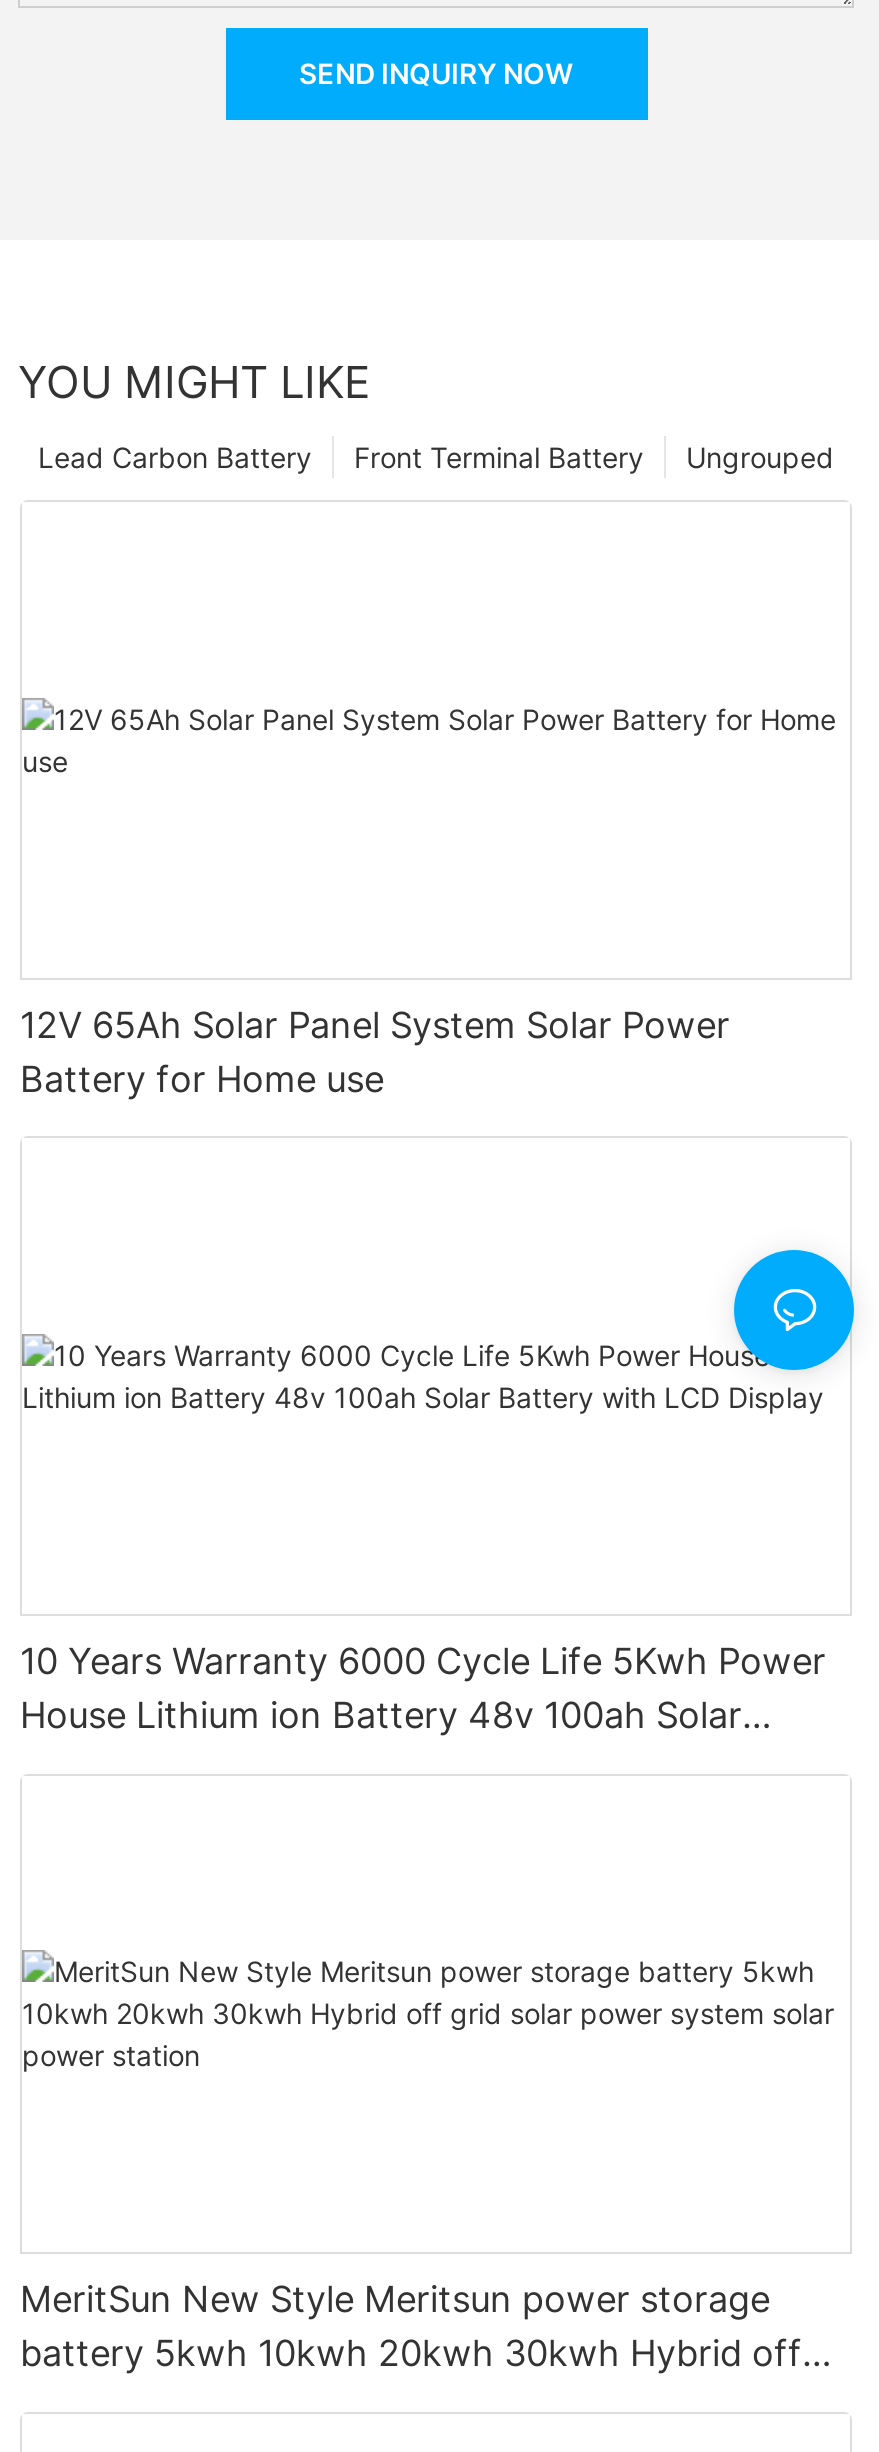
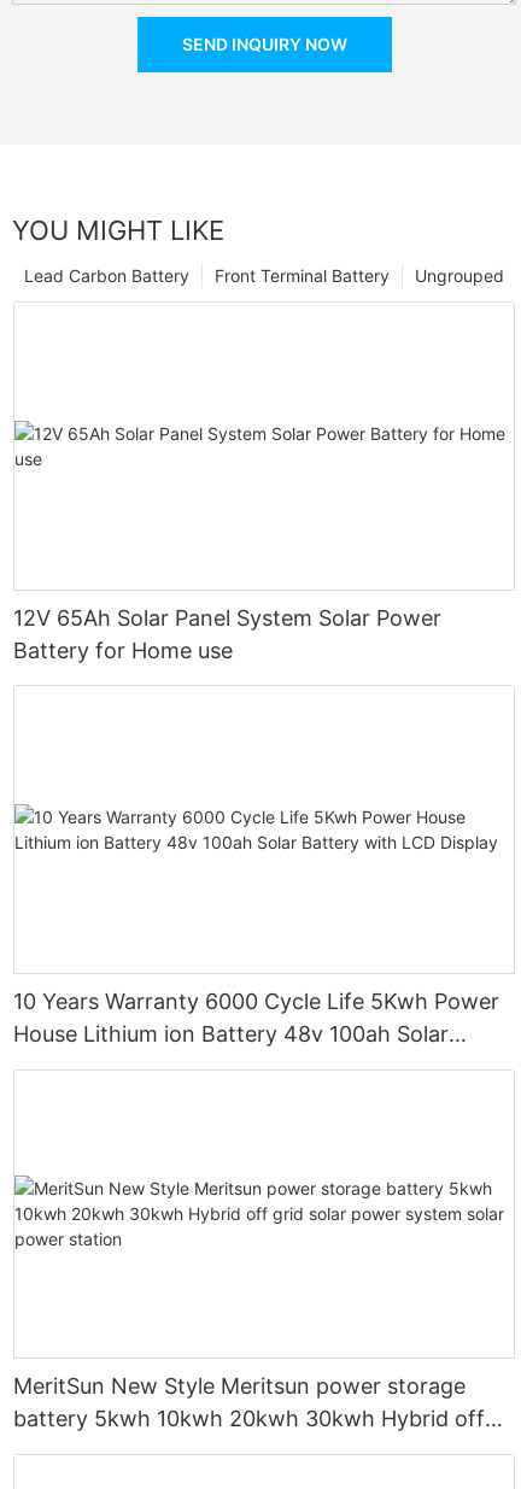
- [image]
